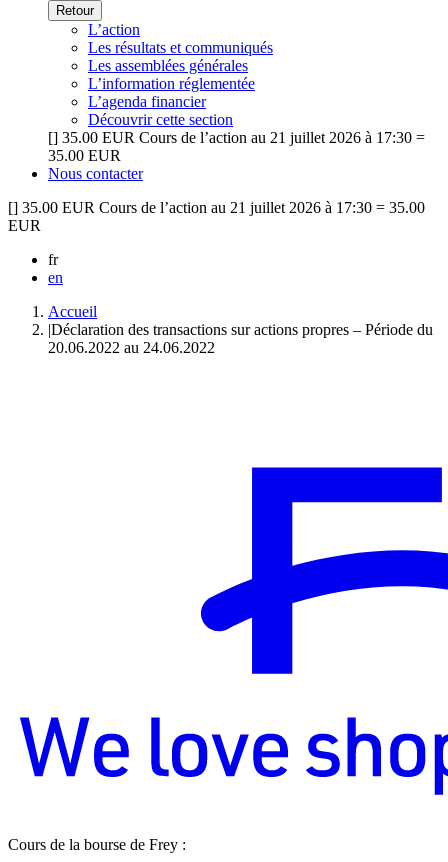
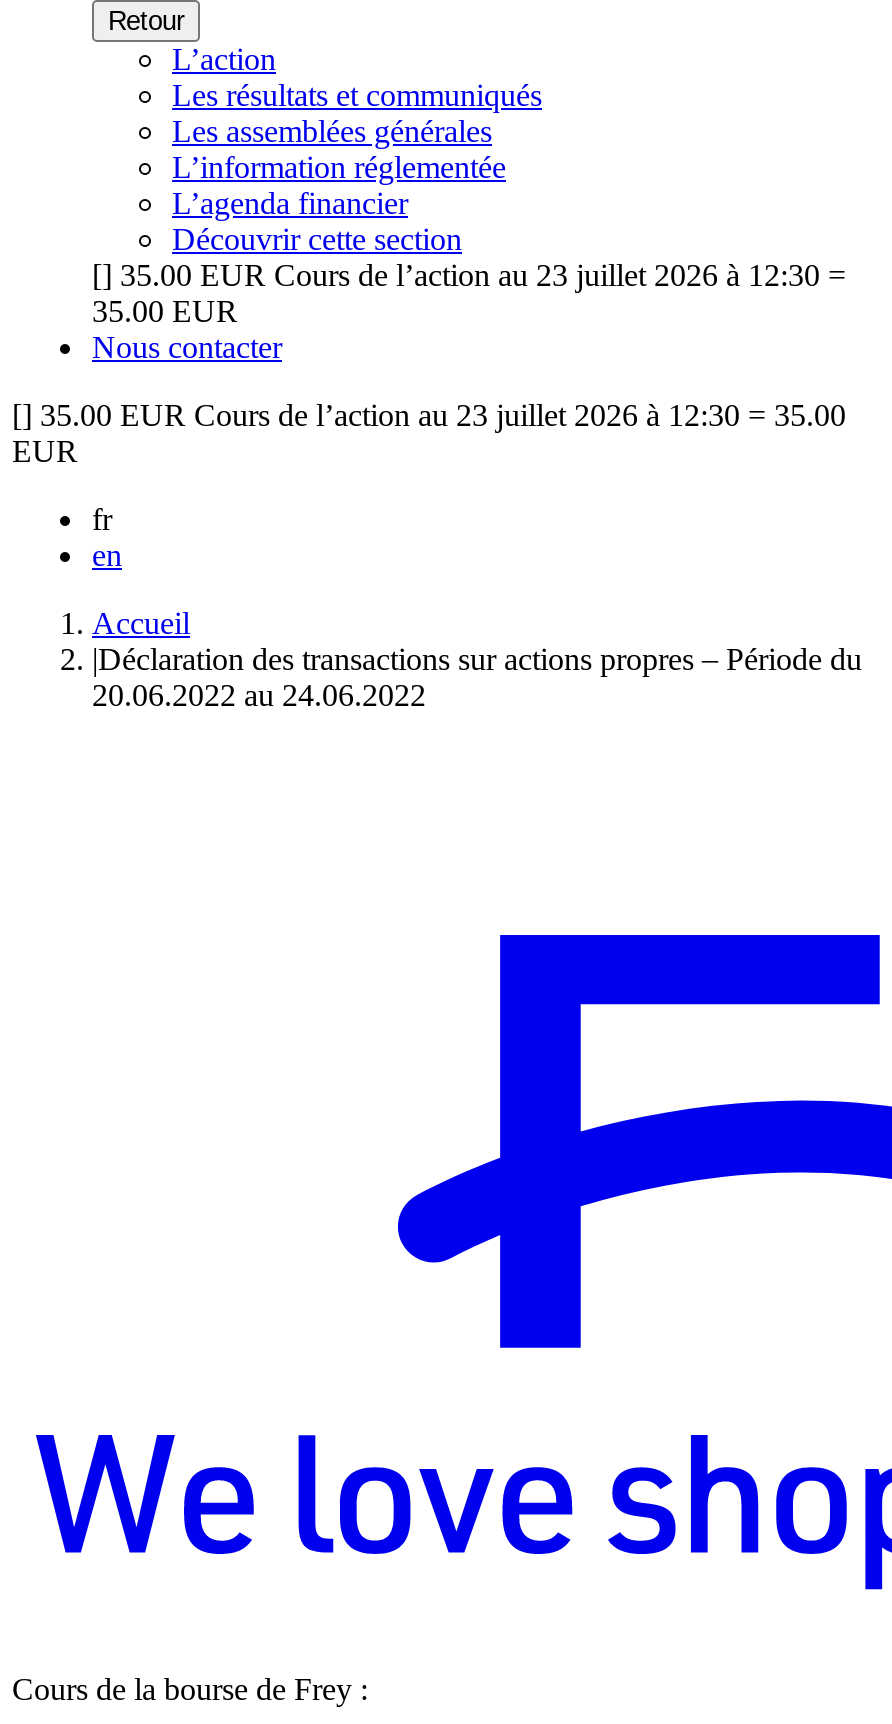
- [] 35.00 EUR Cours de l’action au 21 juillet 2026 à 17:30 =
+ [] 35.00 EUR Cours de l’action au 23 juillet 2026 à 12:30 =

- [] 35.00 EUR Cours de l’action au 21 juillet 2026 à 17:30 = 35.00
+ [] 35.00 EUR Cours de l’action au 23 juillet 2026 à 12:30 = 35.00
